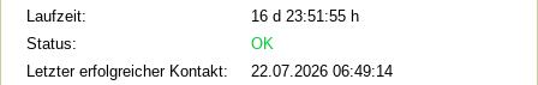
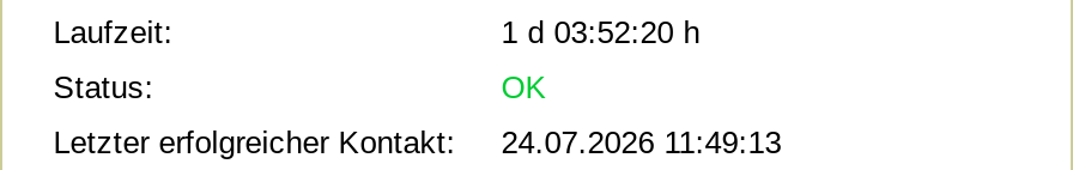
- 16 d 23:51:55 h
+ 1 d 03:52:20 h

- Letzter erfolgreicher Kontakt: 22.07.2026 06:49:14
+ Letzter erfolgreicher Kontakt: 24.07.2026 11:49:13
